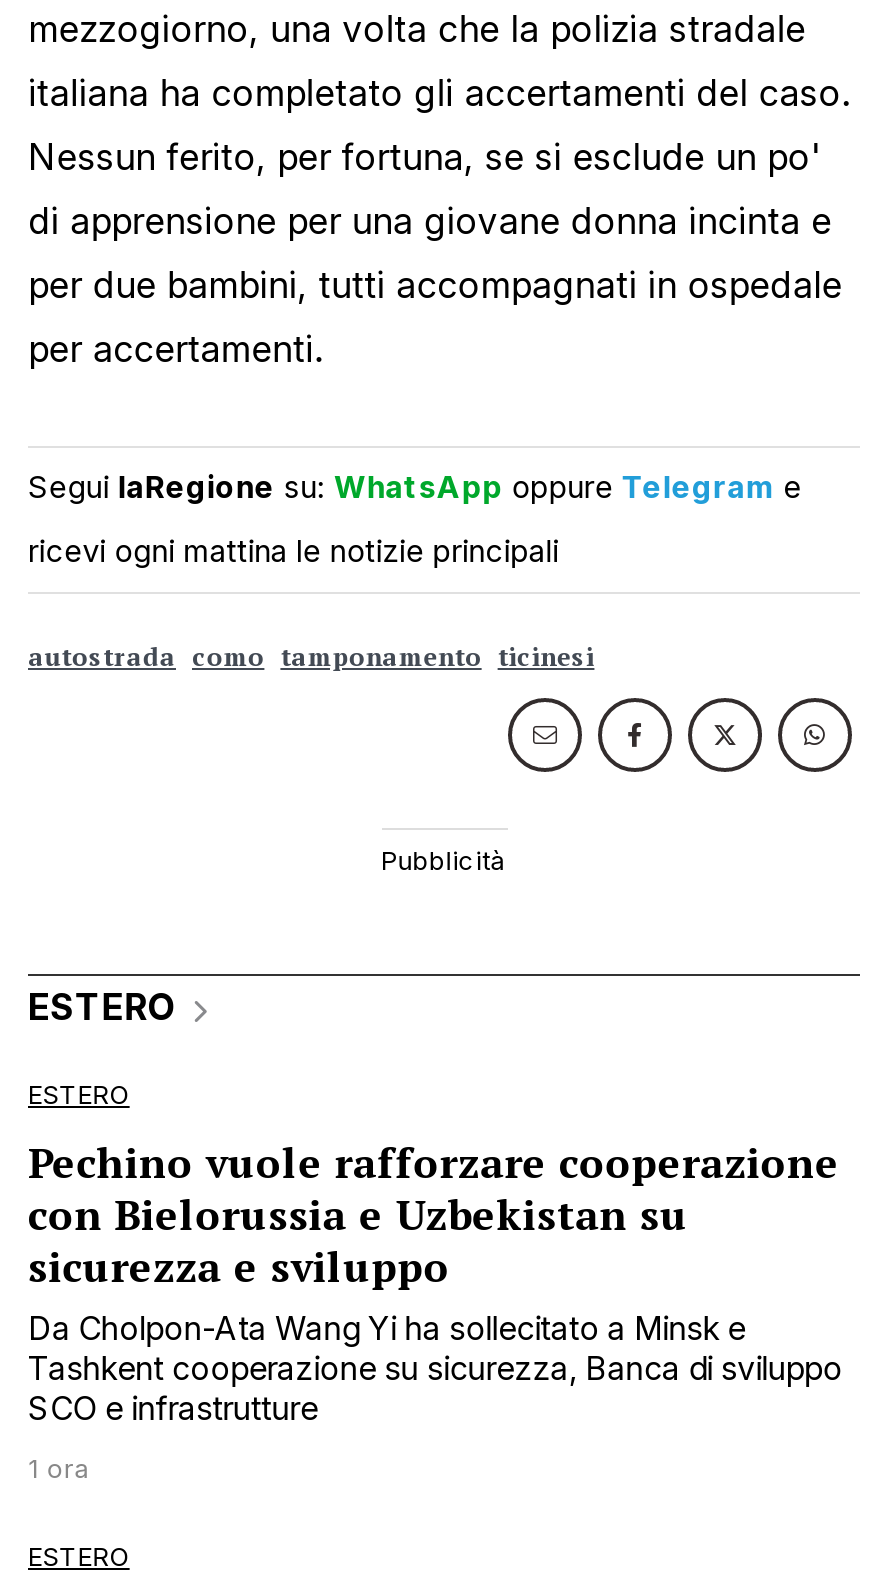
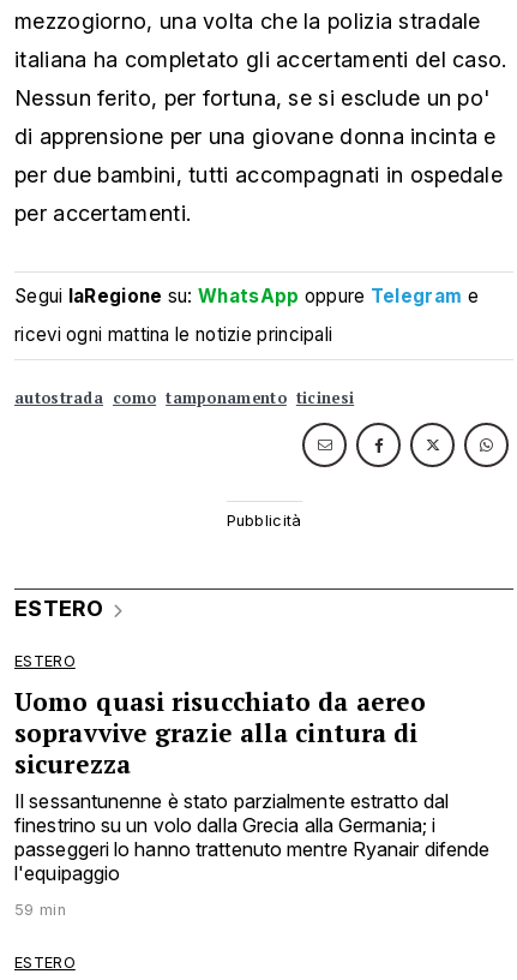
- Pechino vuole rafforzare cooperazione
- con Bielorussia e Uzbekistan su
- sicurezza e sviluppo
- Da Cholpon-Ata Wang Yi ha sollecitato a Minsk e
- Tashkent cooperazione su sicurezza, Banca di sviluppo
- SCO e infrastrutture
+ Uomo quasi risucchiato da aereo
+ sopravvive grazie alla cintura di
+ sicurezza
+ Il sessantunenne è stato parzialmente estratto dal
+ finestrino su un volo dalla Grecia alla Germania; i
+ passeggeri lo hanno trattenuto mentre Ryanair difende
+ l'equipaggio

- 1 ora
+ 59 min
